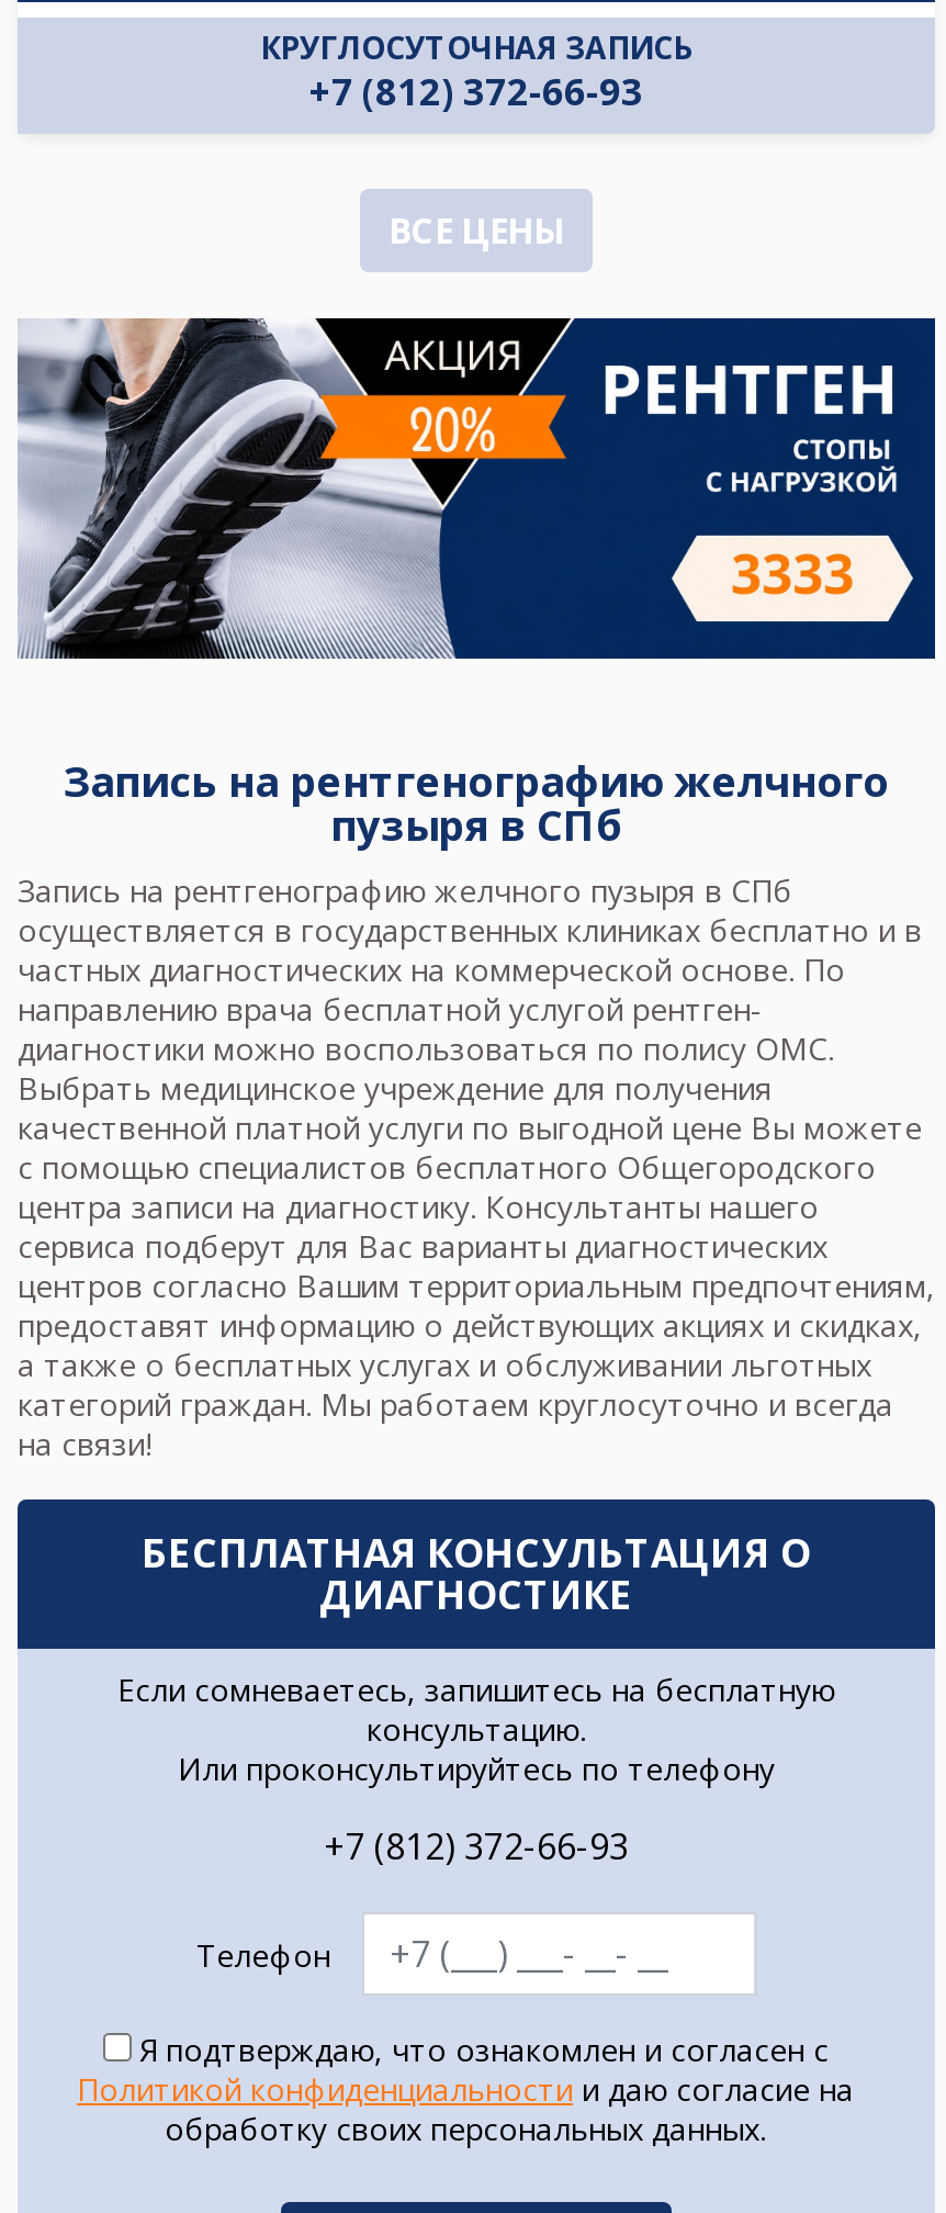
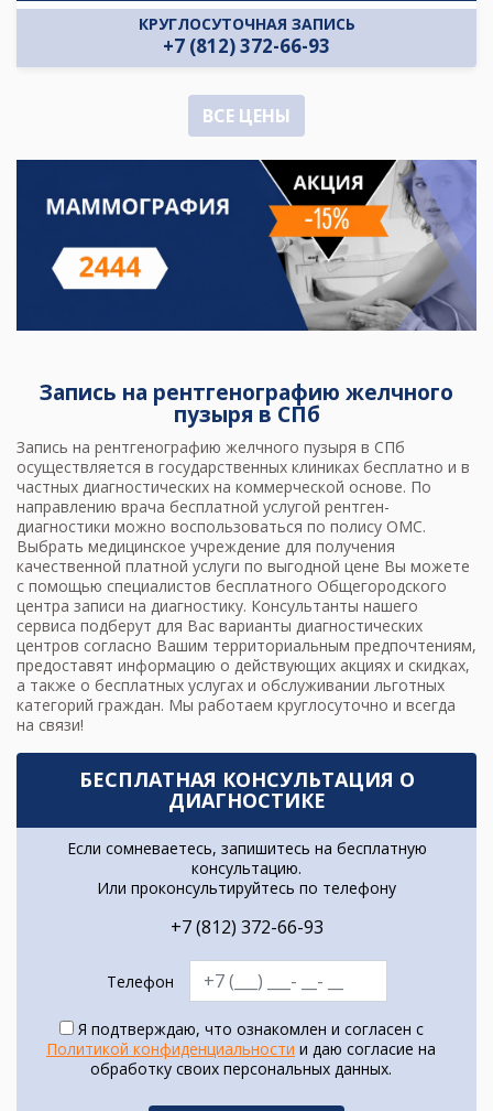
- [image]
+ [image]
